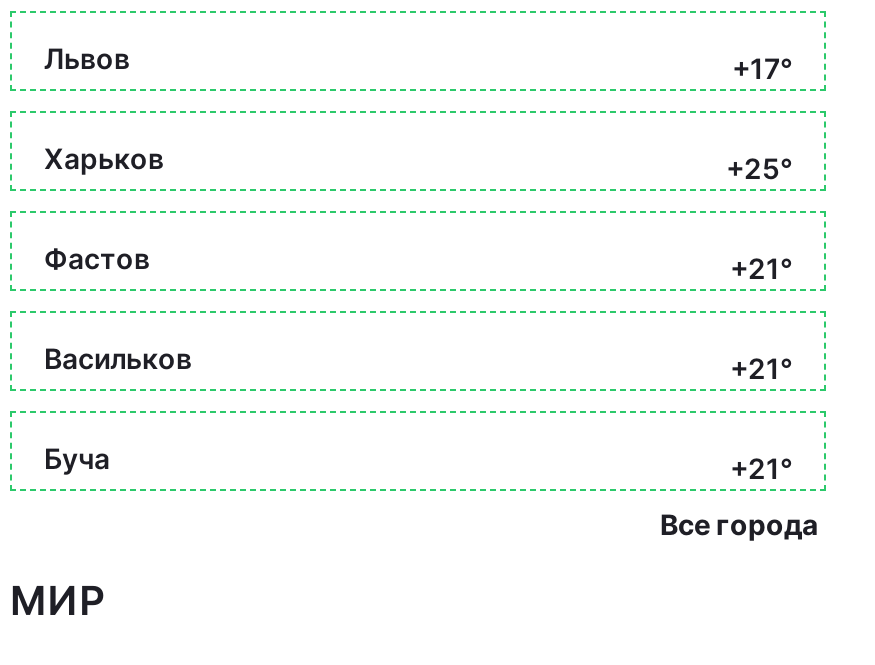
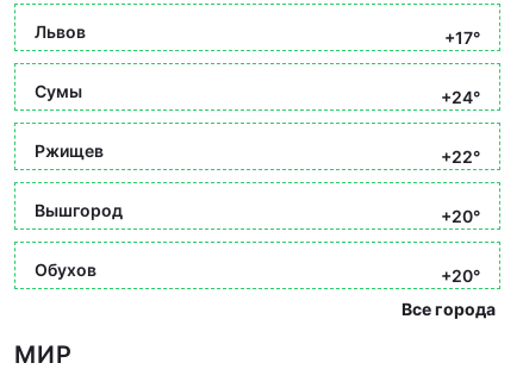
- Харьков
- +25°
+ Сумы
+ +24°

- Фастов
- +21°
+ Ржищев
+ +22°

- Васильков
- +21°
+ Вышгород
+ +20°

- Буча
- +21°
+ Обухов
+ +20°
